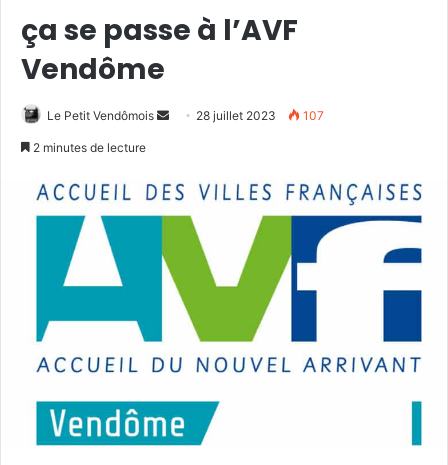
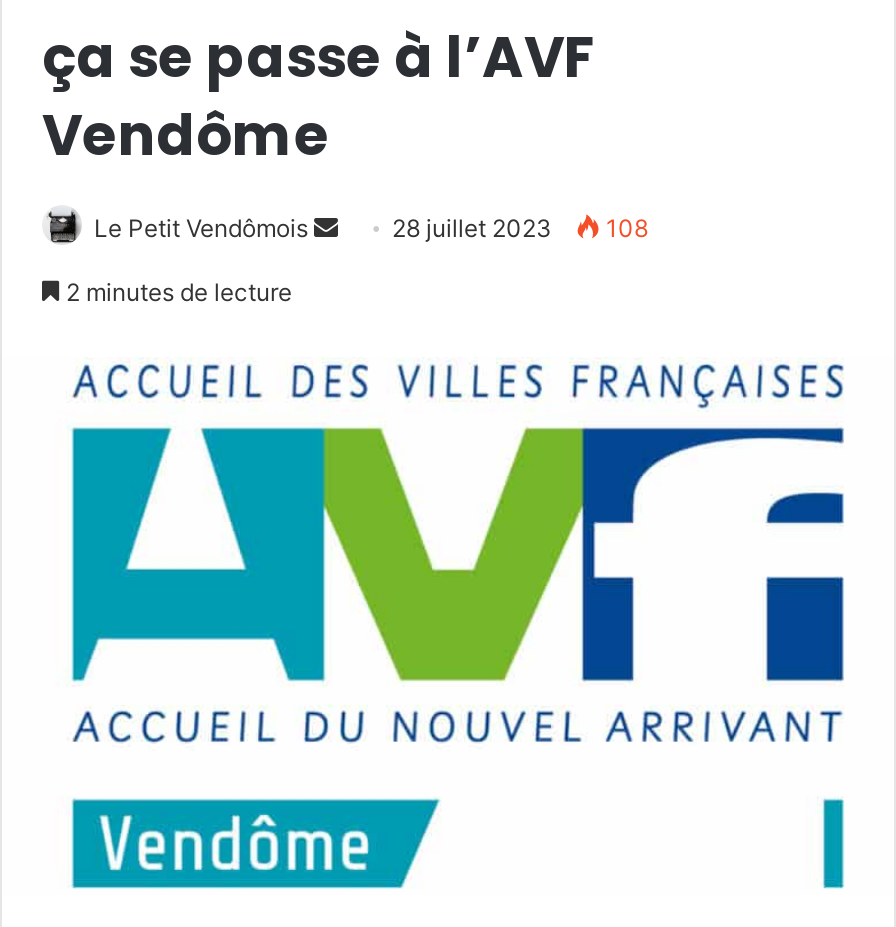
- 107
+ 108
